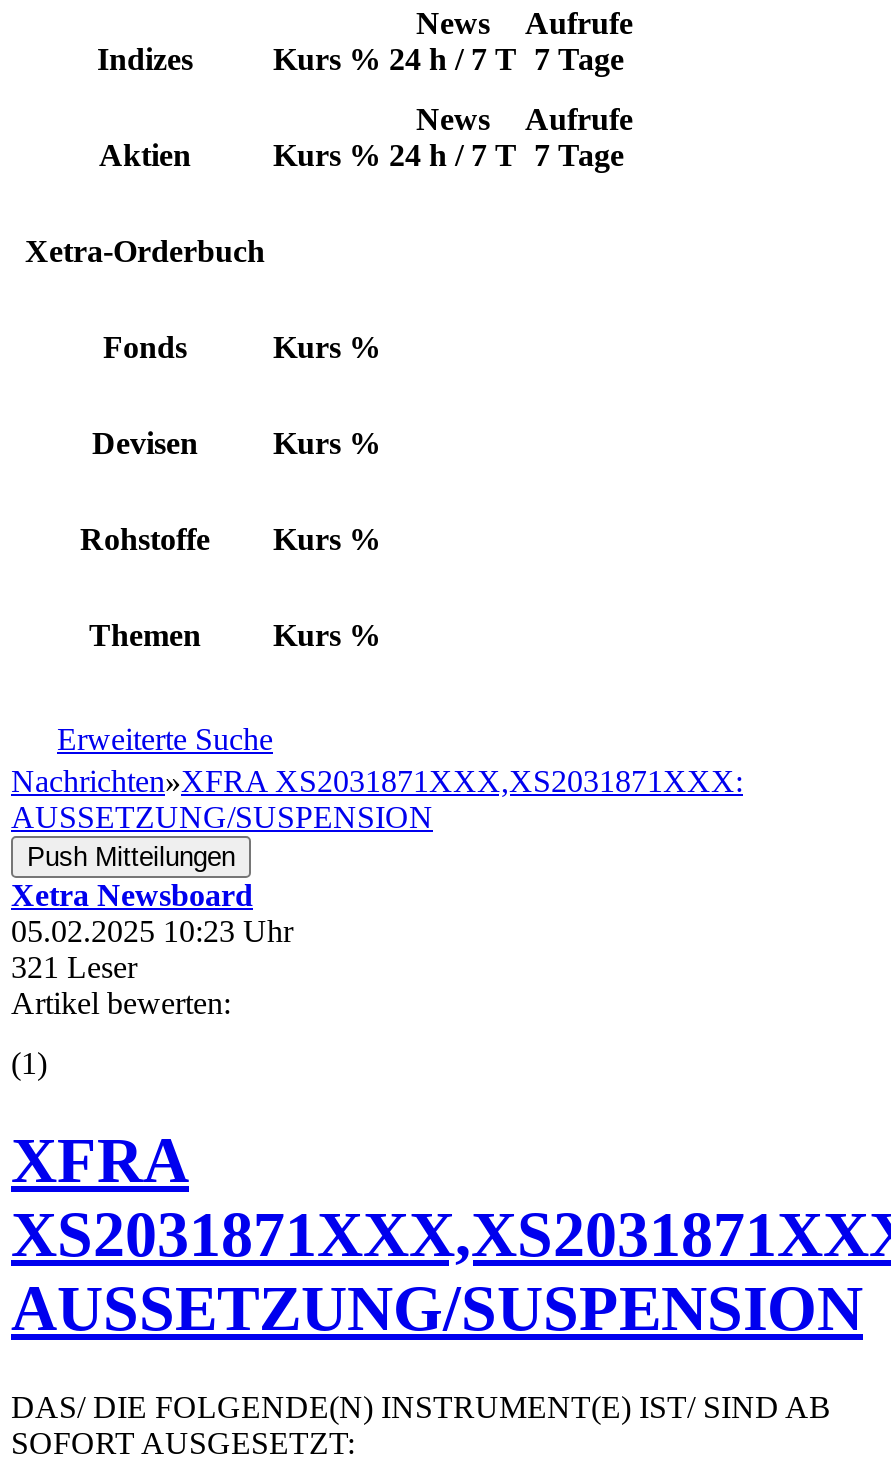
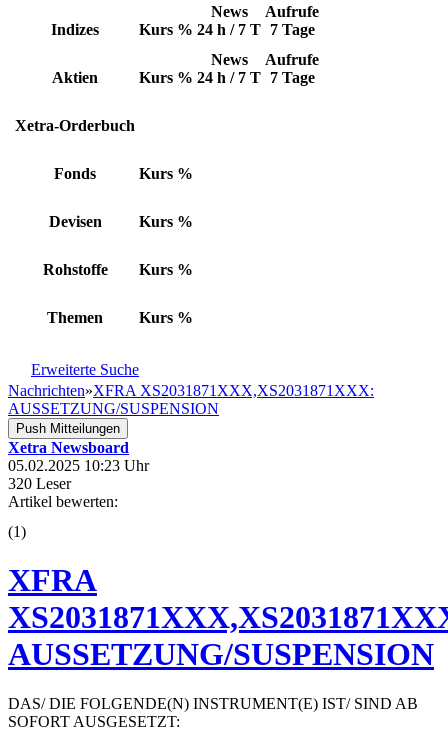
- 321 Leser
+ 320 Leser
